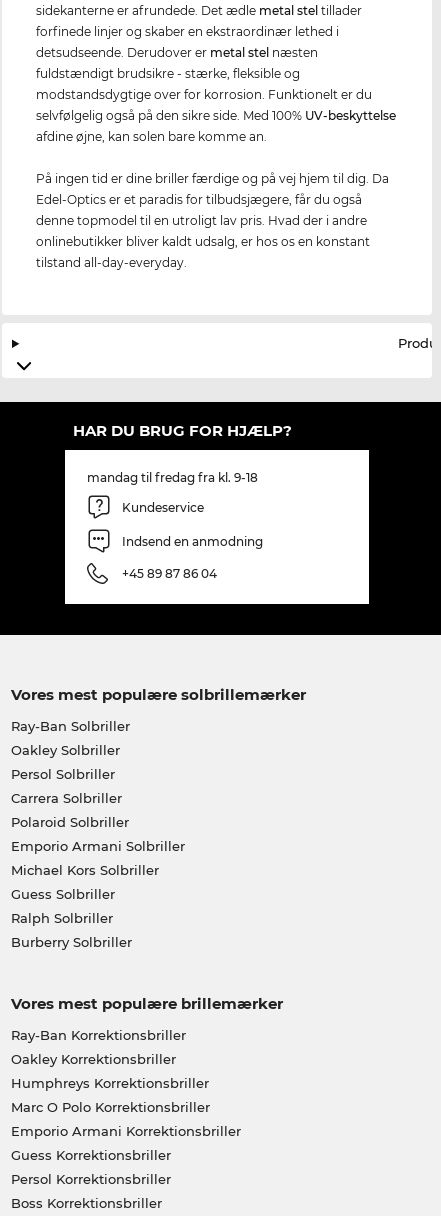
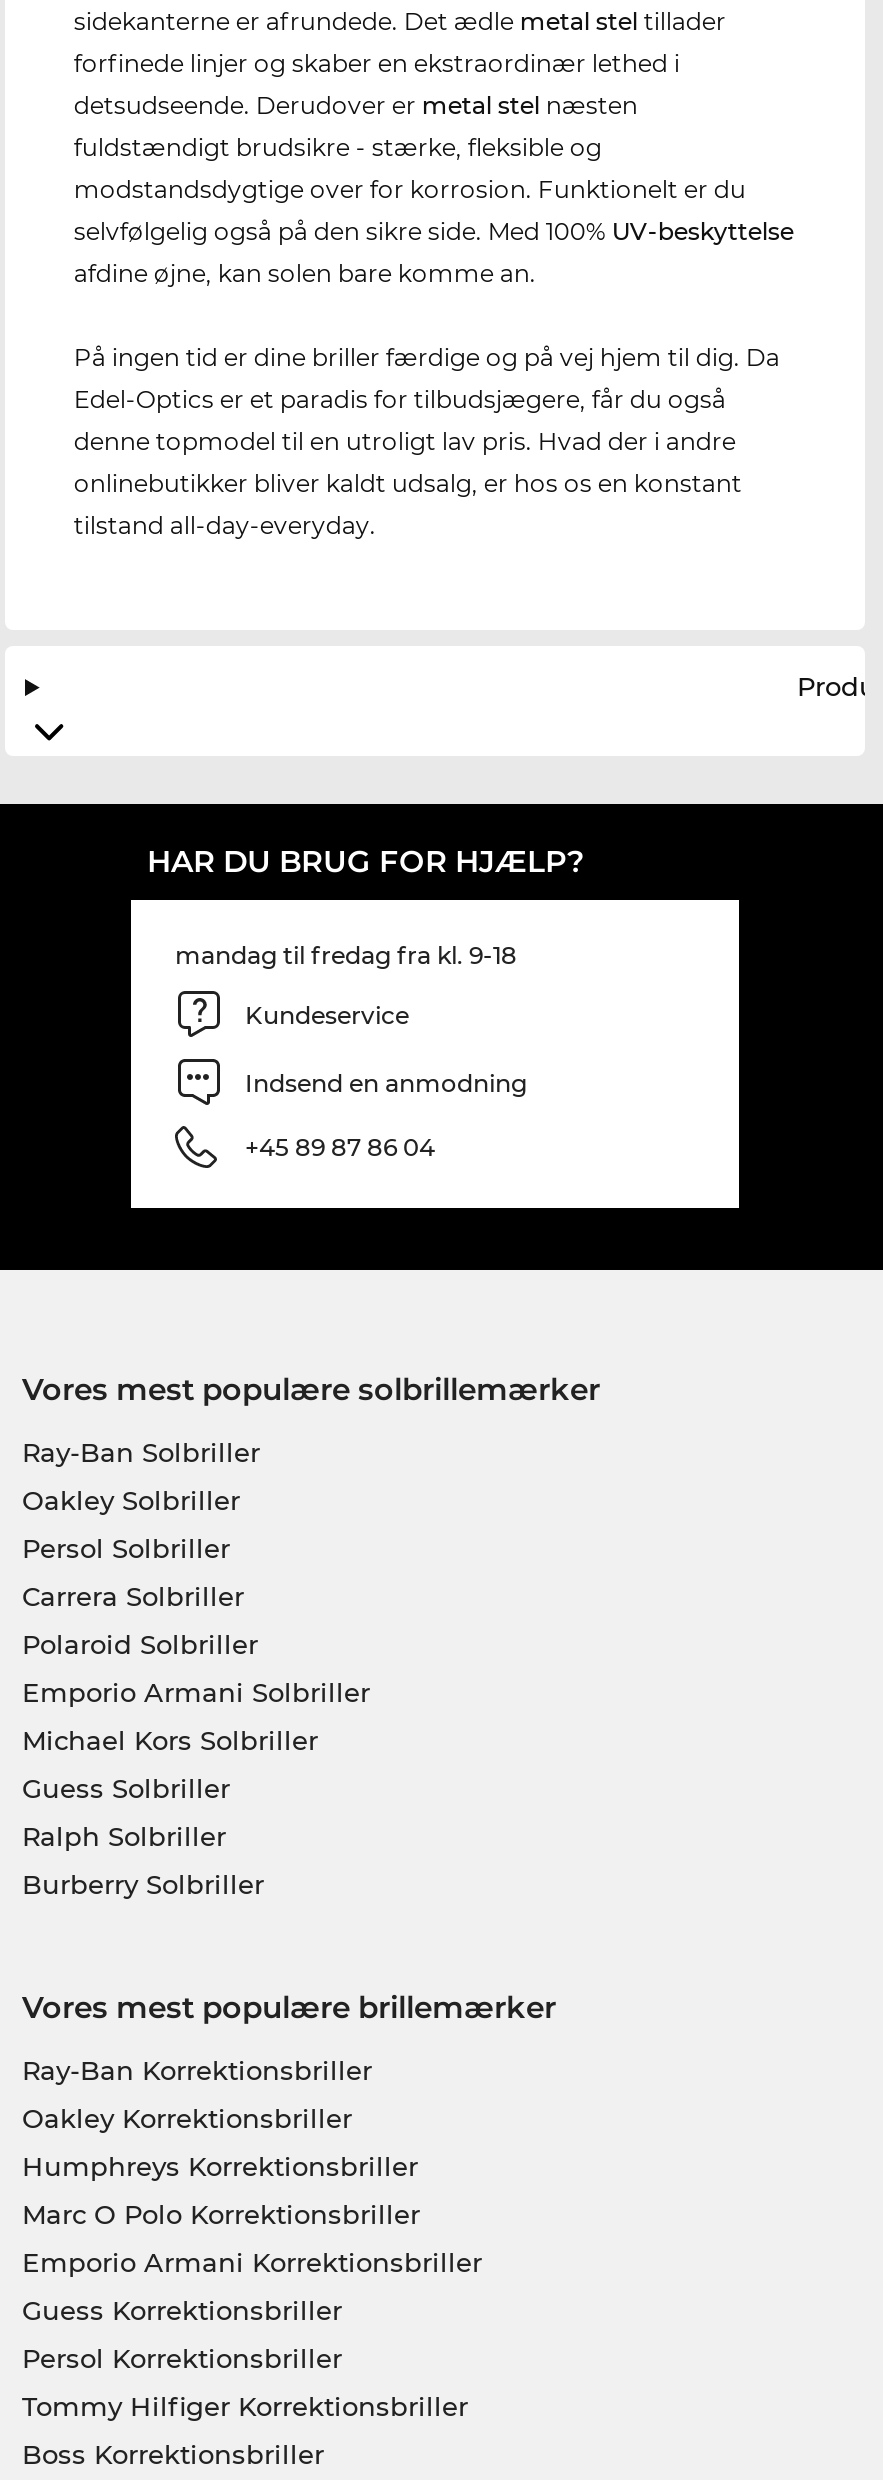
+ Tommy Hilfiger Korrektionsbriller
